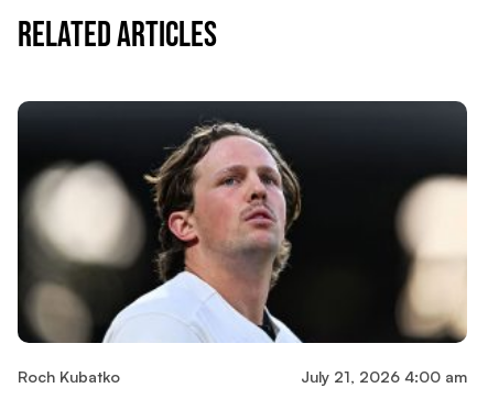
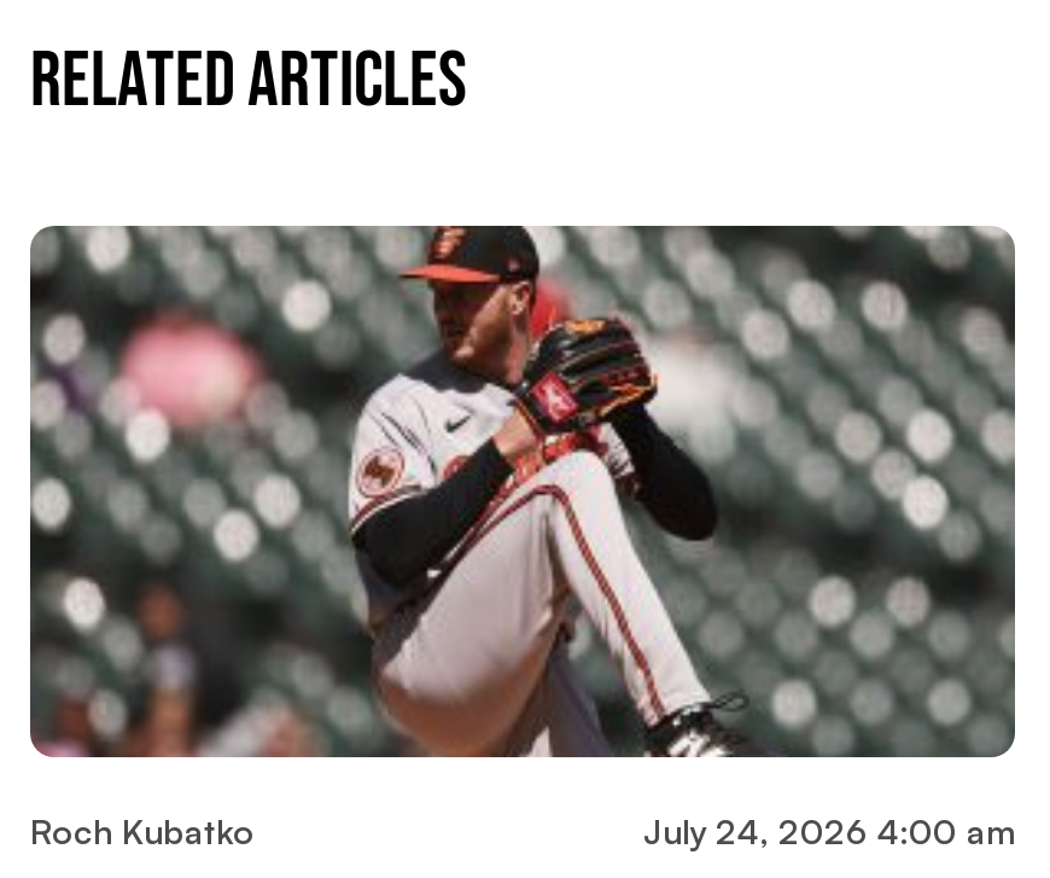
- [image]
- July 21, 2026 4:00 am
+ [image]
+ July 24, 2026 4:00 am
